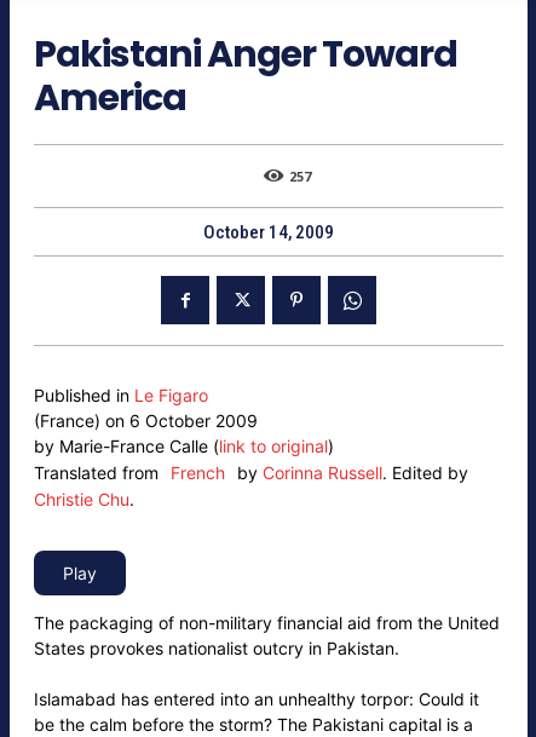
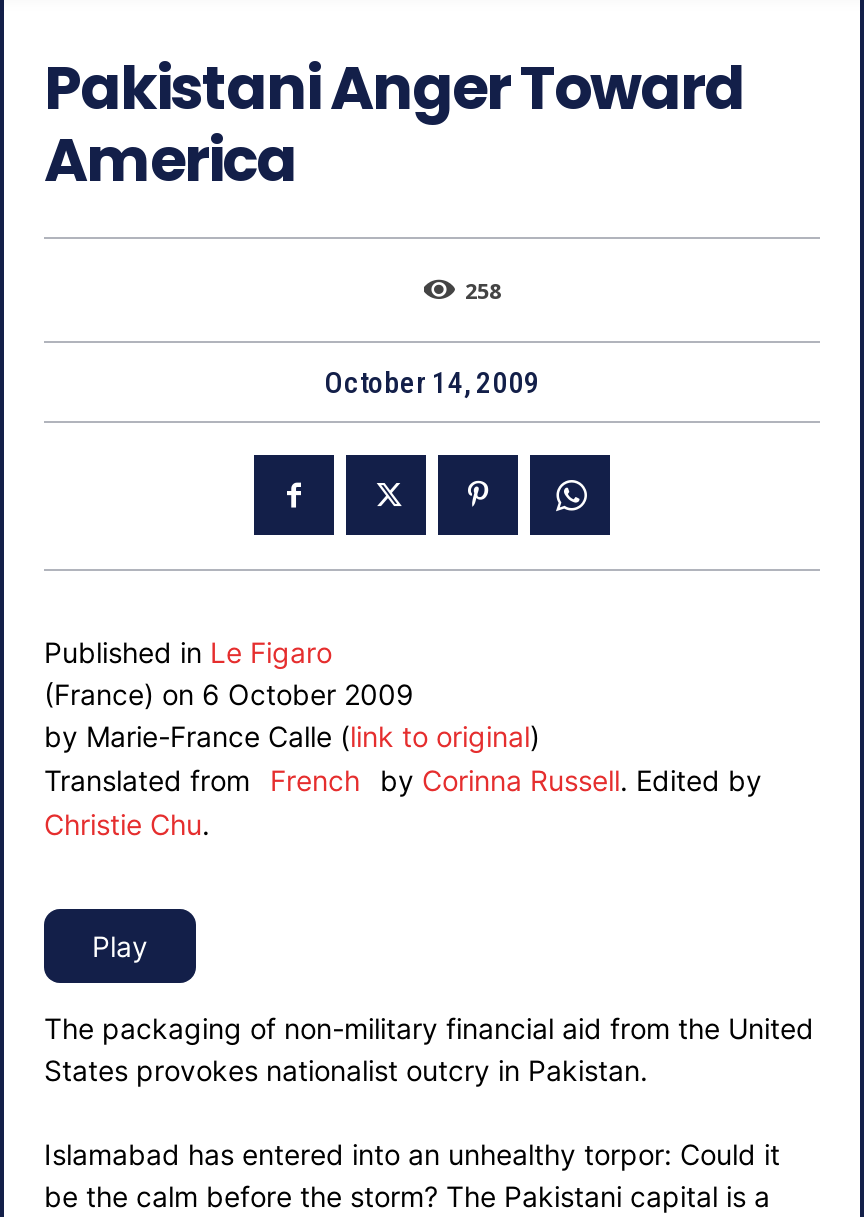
- 257
+ 258
